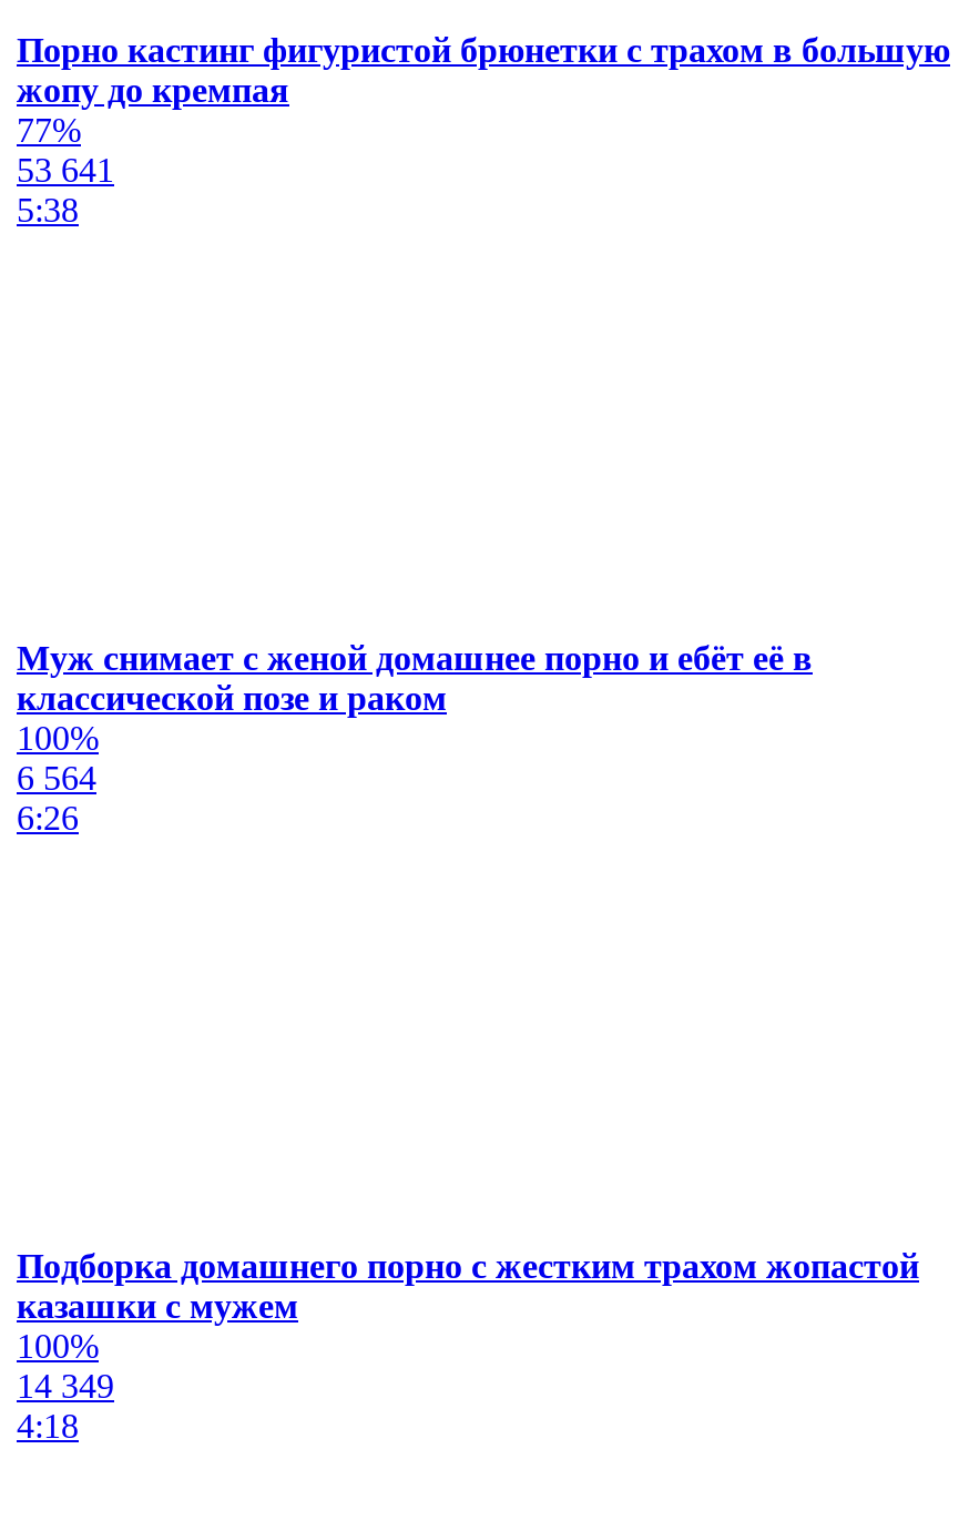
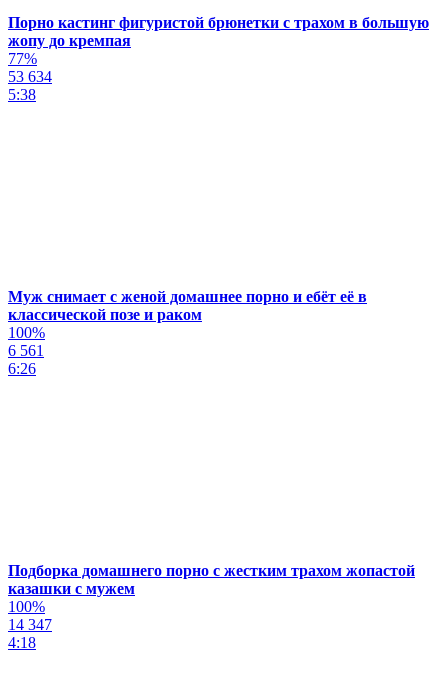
- 53 641
+ 53 634

- 6 564
+ 6 561

- 14 349
+ 14 347
